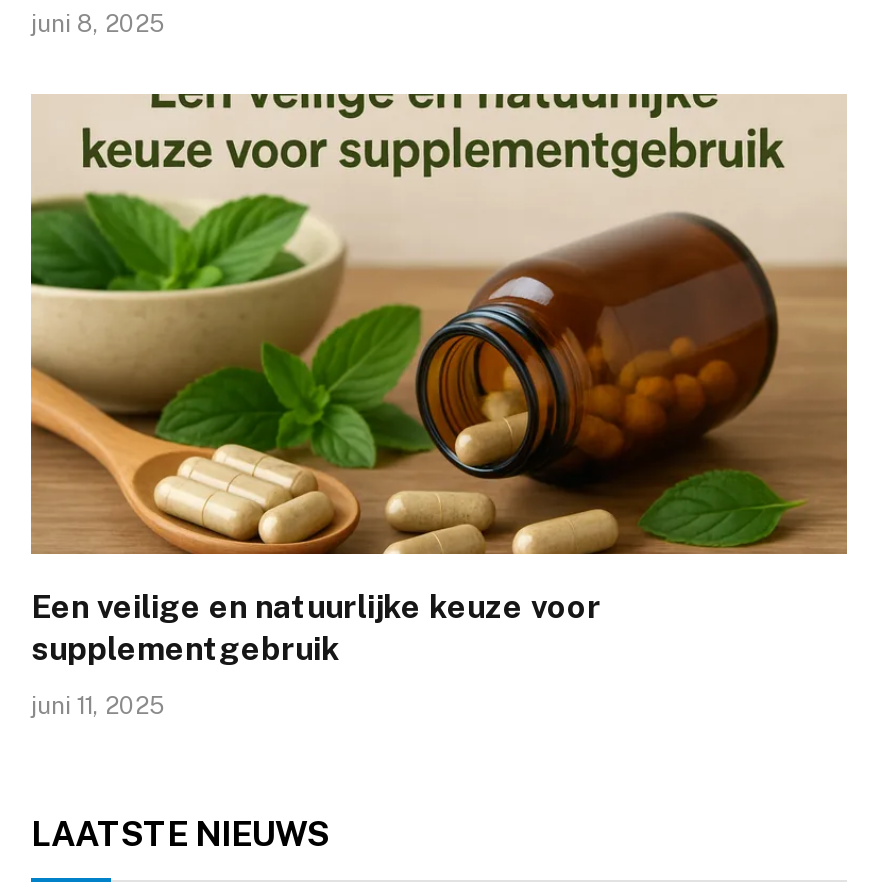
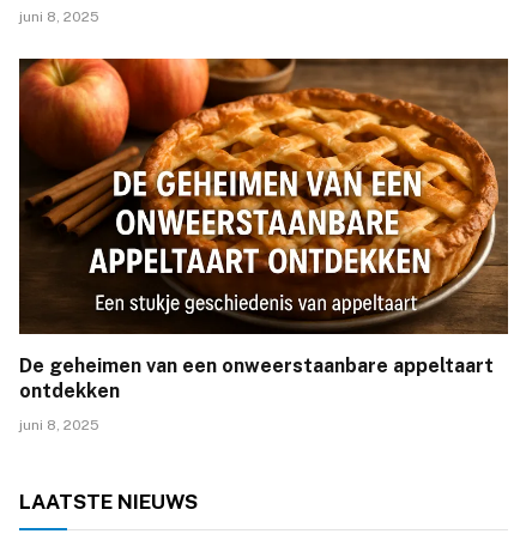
- [image]
- Een veilige en natuurlijke keuze voor
- supplementgebruik
+ [image]
+ De geheimen van een onweerstaanbare appeltaart
+ ontdekken

- juni 11, 2025
+ juni 8, 2025
